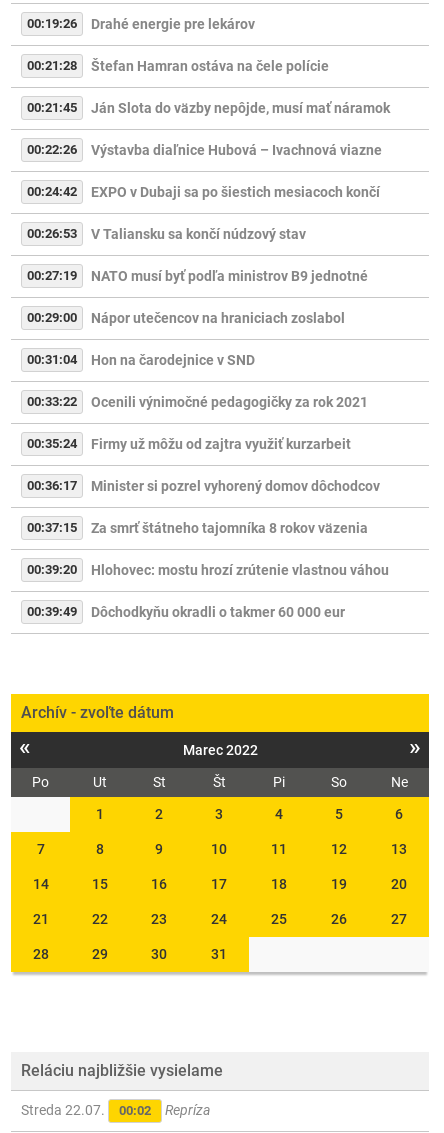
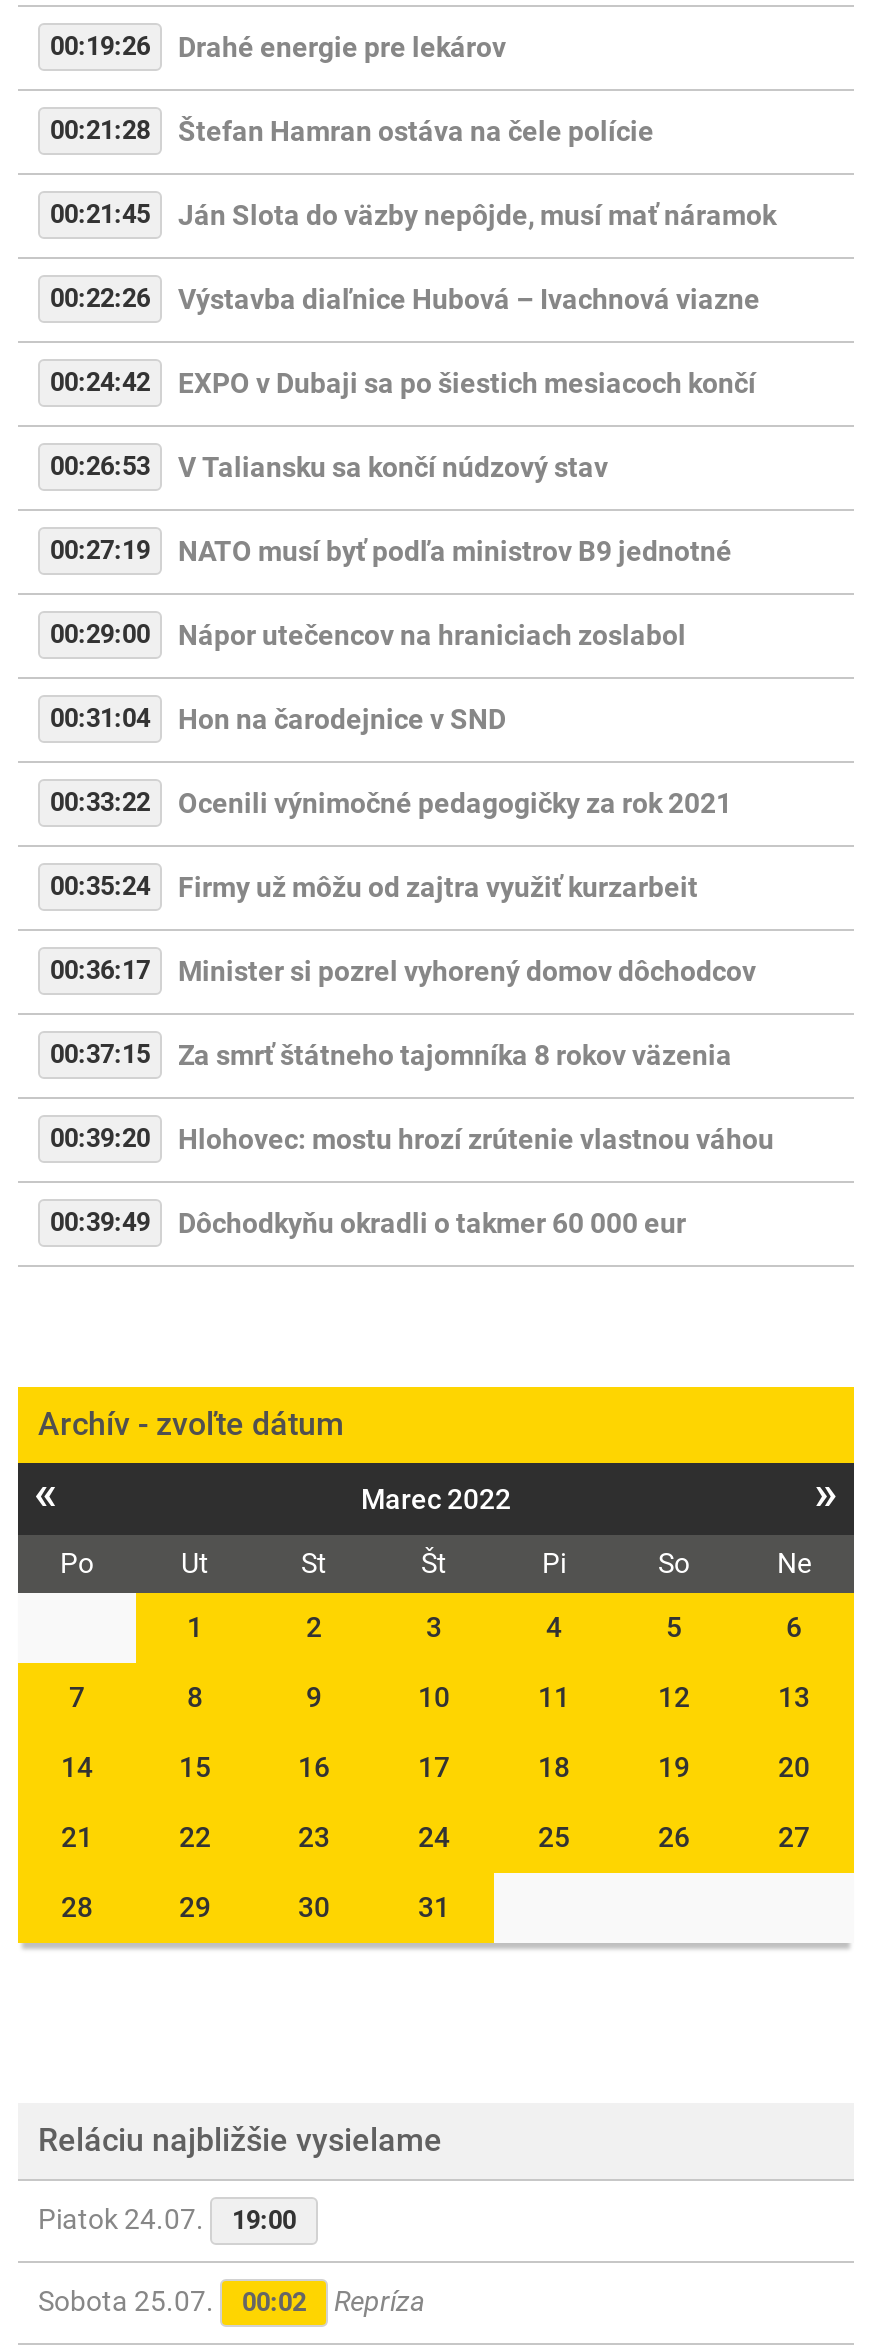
- Streda 22.07.
+ Piatok 24.07.
+ 19:00
+ Sobota 25.07.
